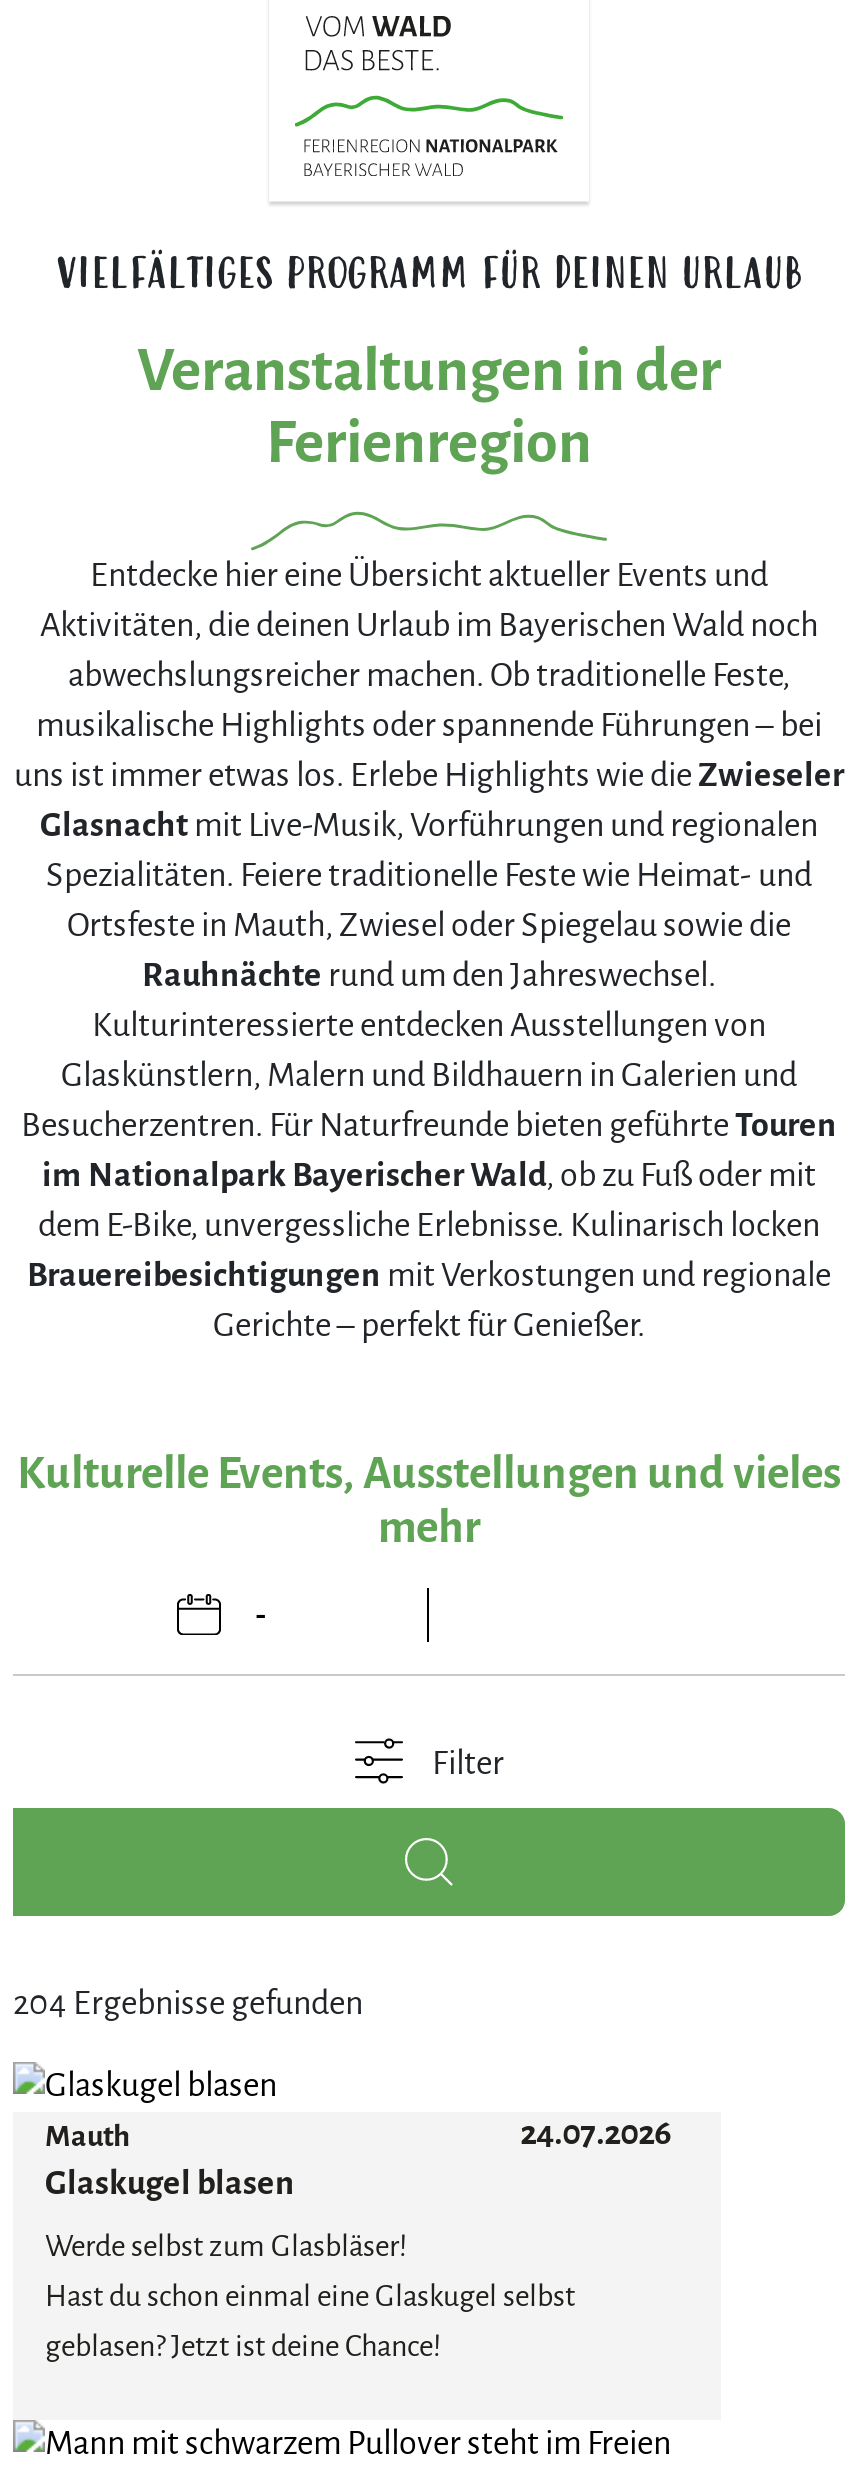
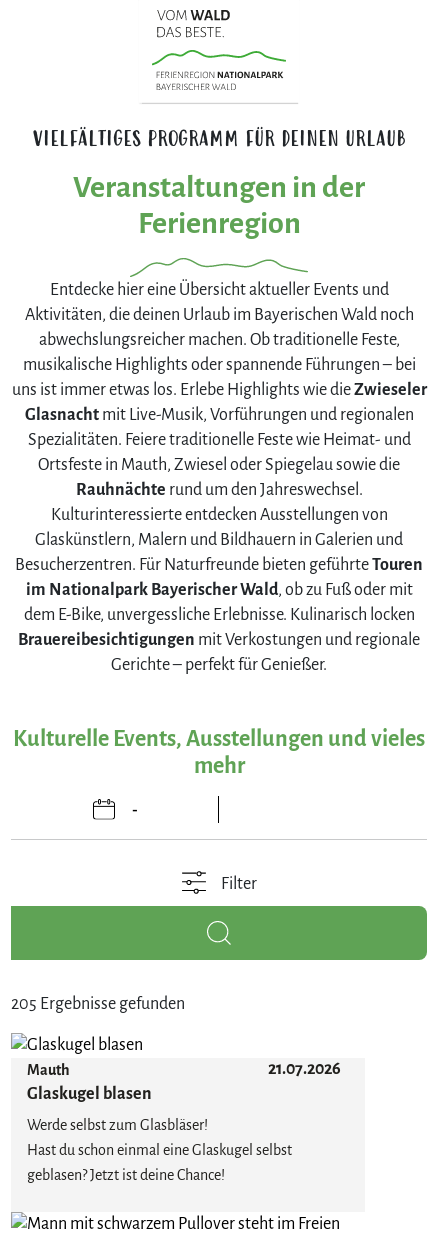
- 204 Ergebnisse gefunden
+ 205 Ergebnisse gefunden

- 24.07.2026
+ 21.07.2026
